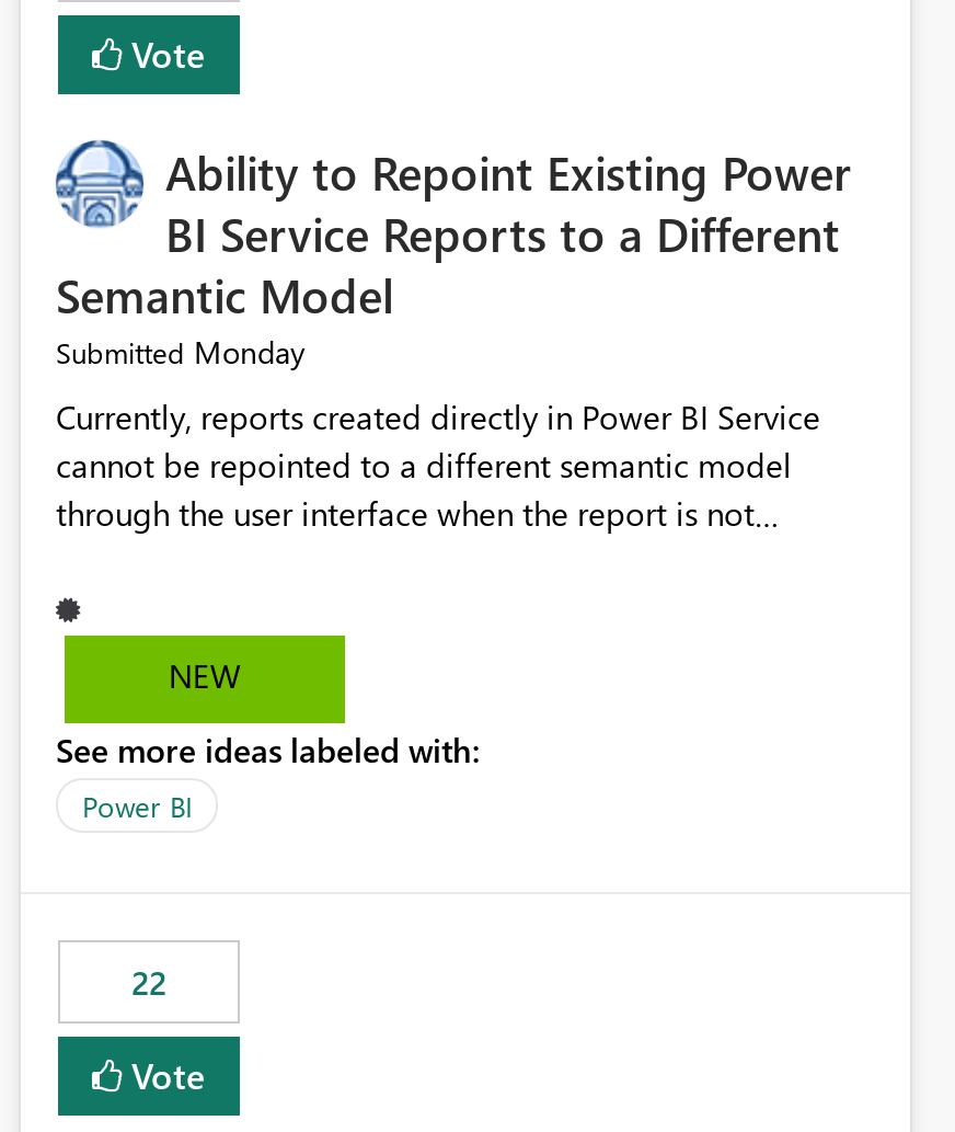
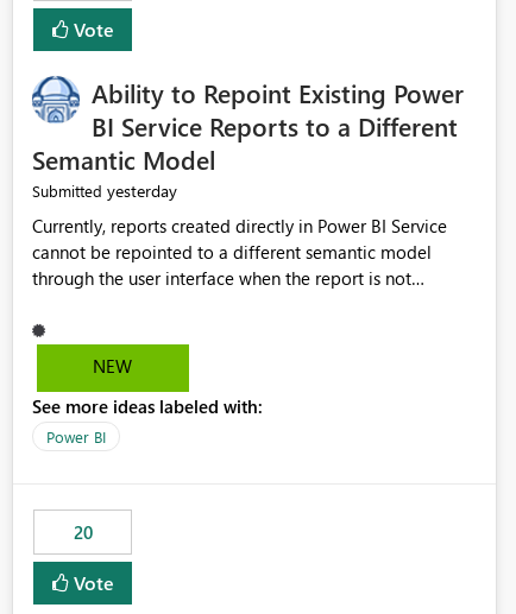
- Submitted Monday
+ Submitted yesterday

- 22
+ 20
